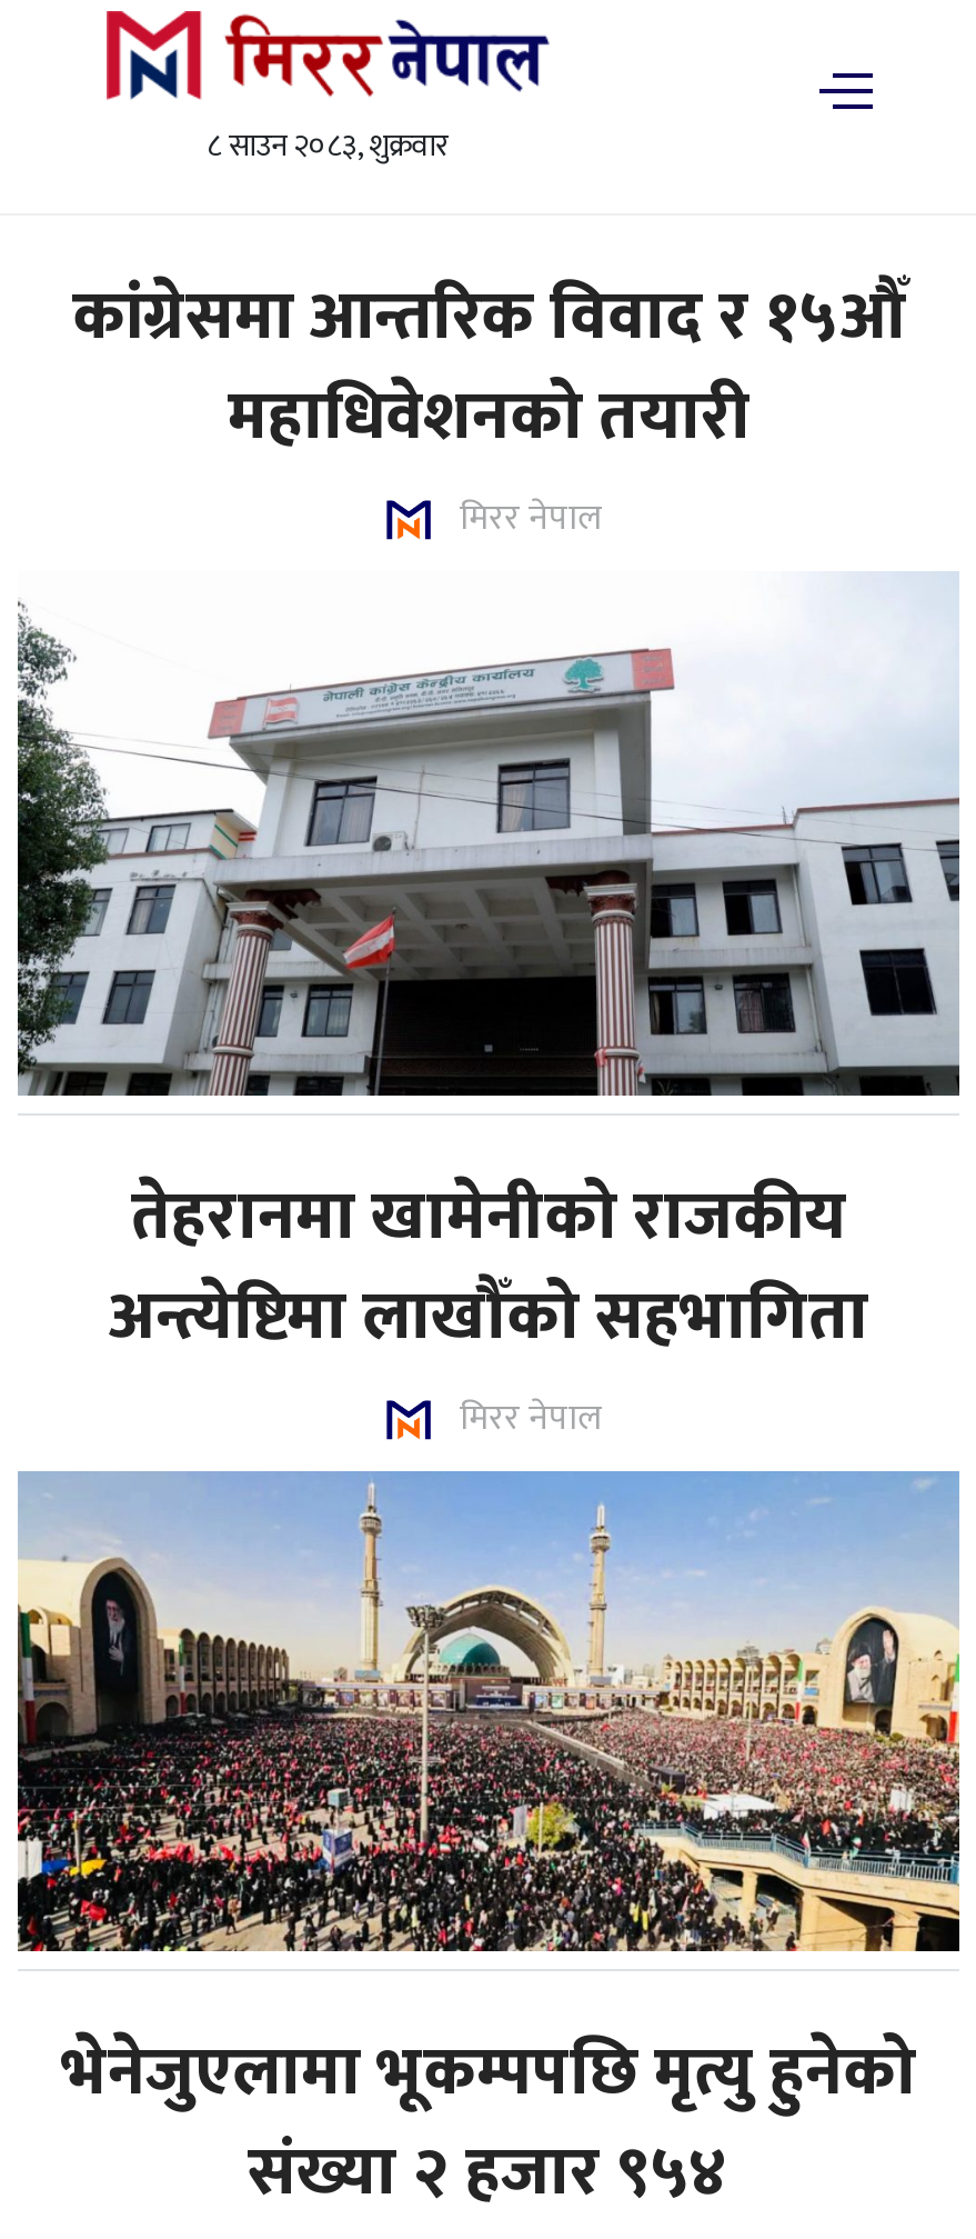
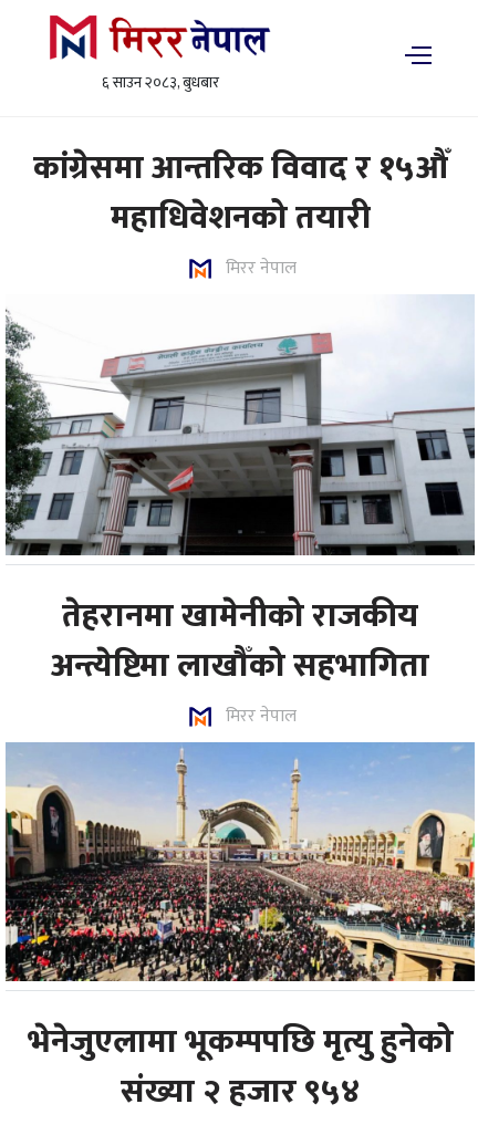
- ८ साउन २०८३, शुक्रवार
+ ६ साउन २०८३, बुधबार
